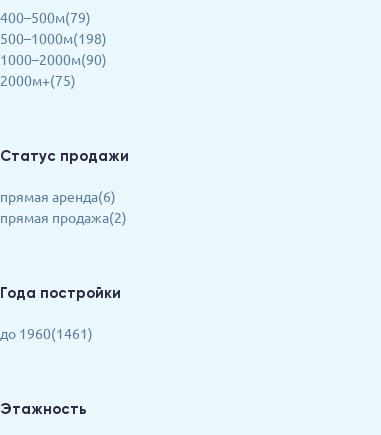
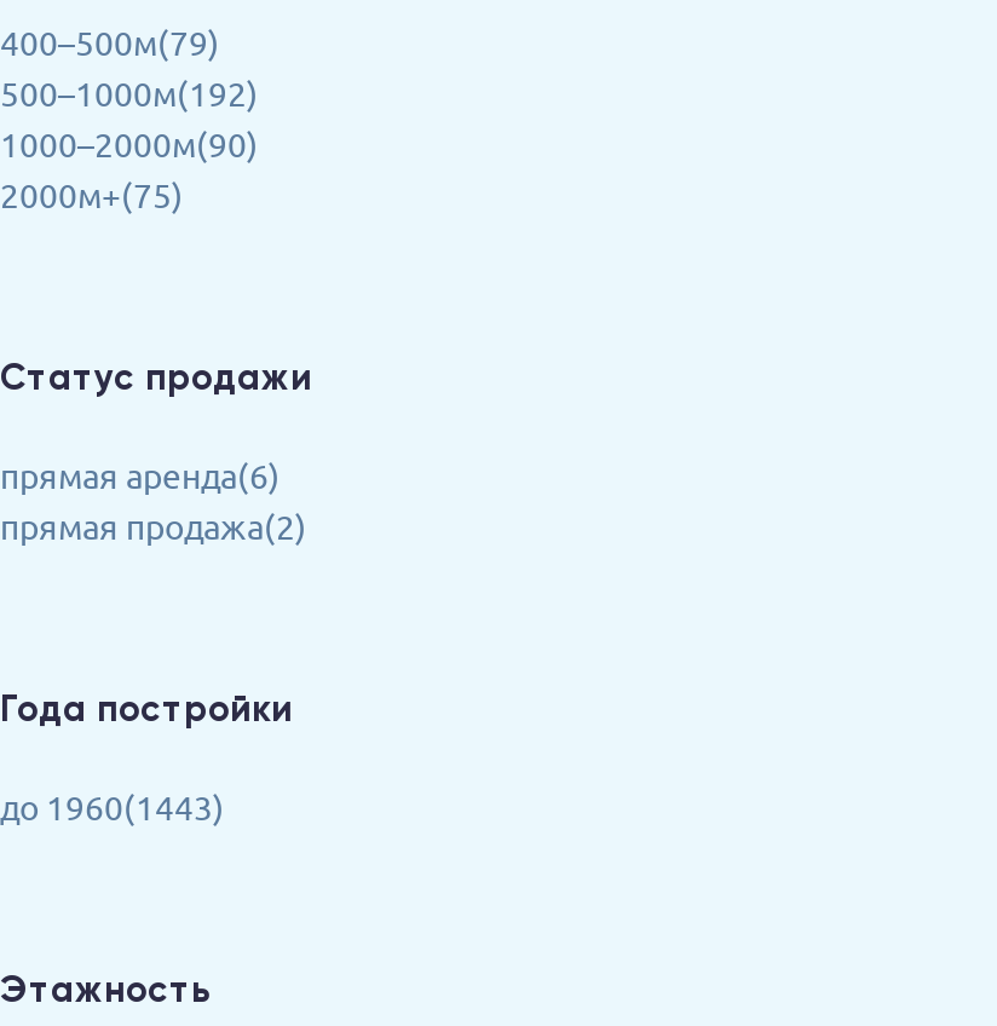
- 500–1000м(198)
+ 500–1000м(192)

- до 1960(1461)
+ до 1960(1443)
